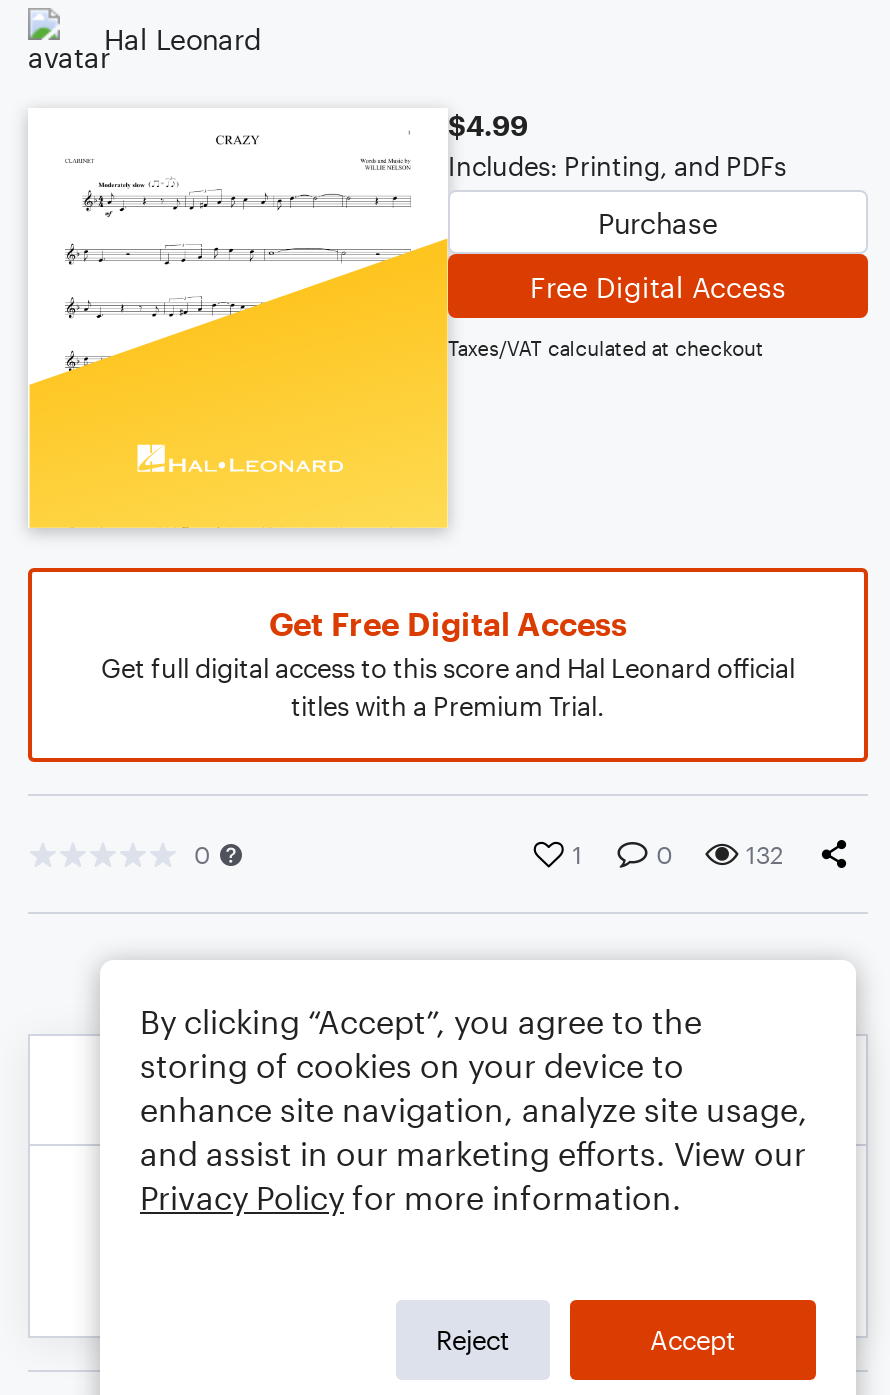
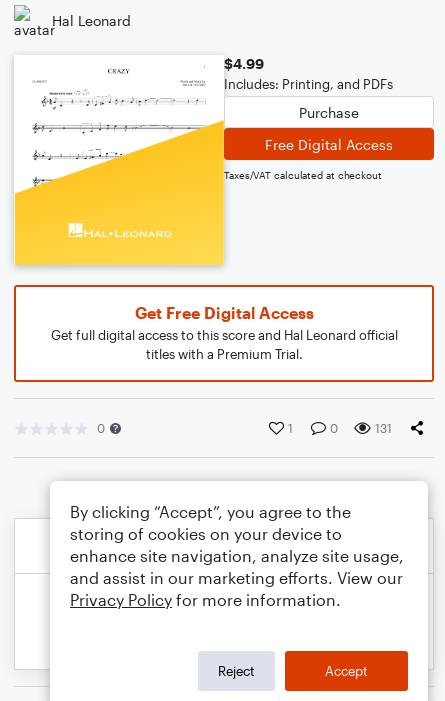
- 132
+ 131
